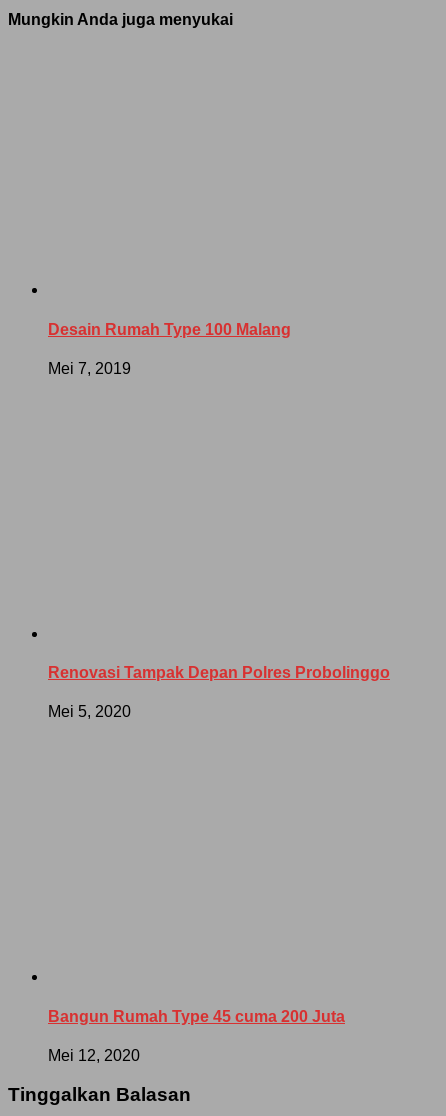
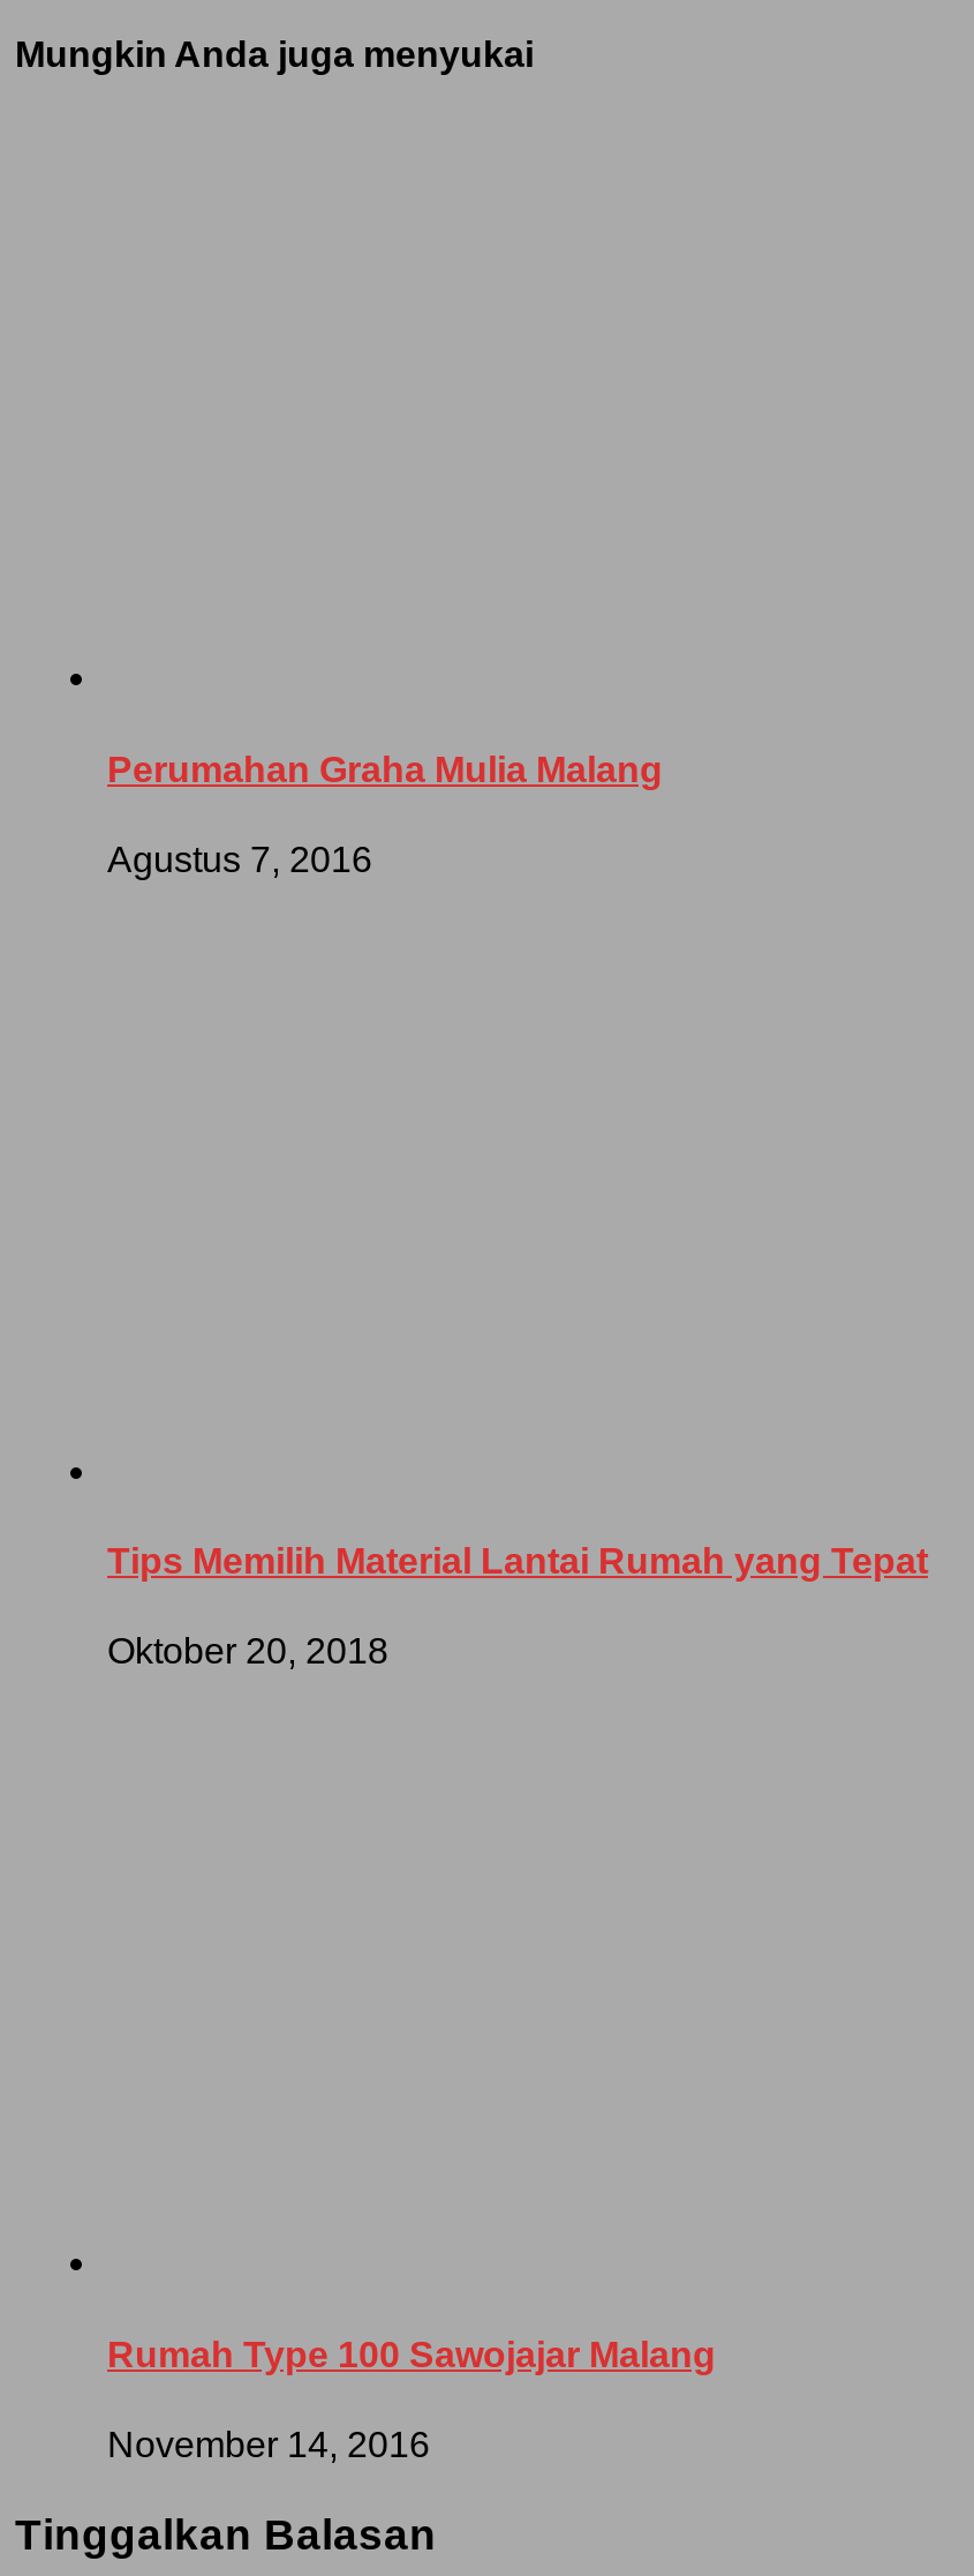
- Desain Rumah Type 100 Malang
+ Perumahan Graha Mulia Malang

- Mei 7, 2019
+ Agustus 7, 2016

- Renovasi Tampak Depan Polres Probolinggo
+ Tips Memilih Material Lantai Rumah yang Tepat

- Mei 5, 2020
+ Oktober 20, 2018

- Bangun Rumah Type 45 cuma 200 Juta
+ Rumah Type 100 Sawojajar Malang

- Mei 12, 2020
+ November 14, 2016
